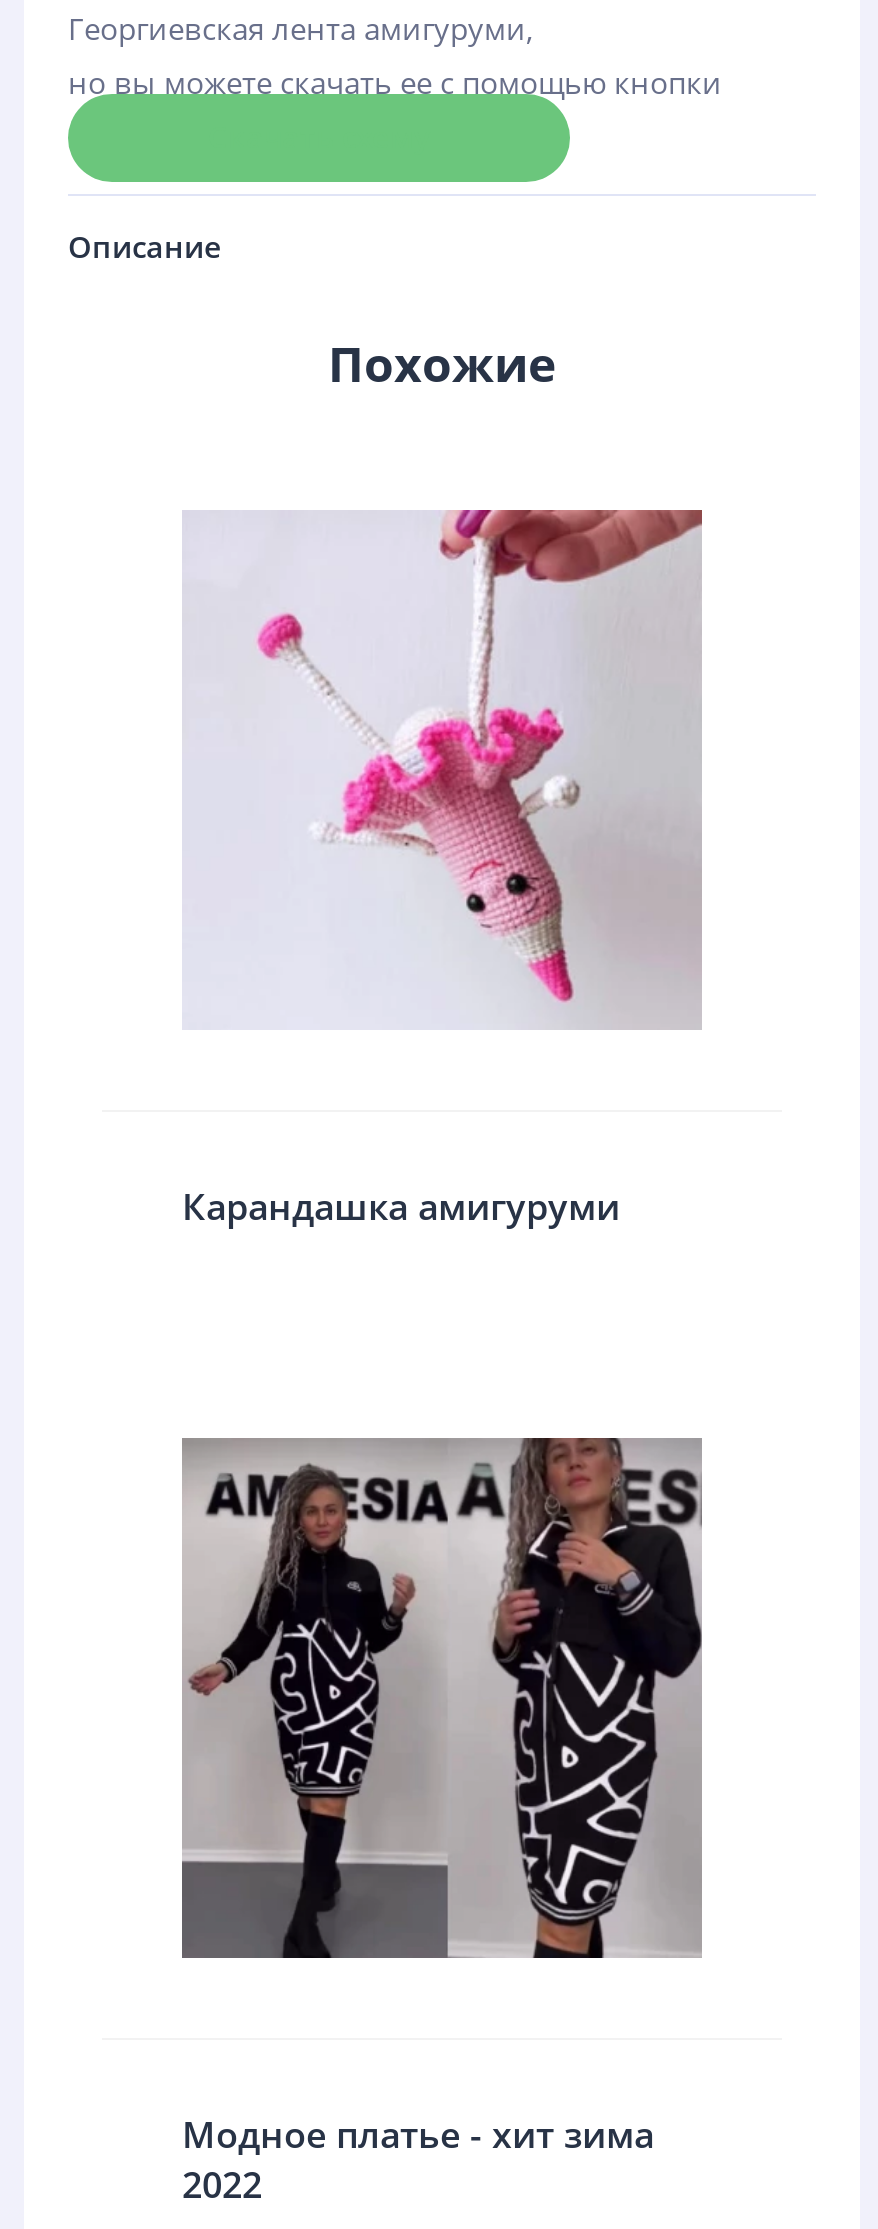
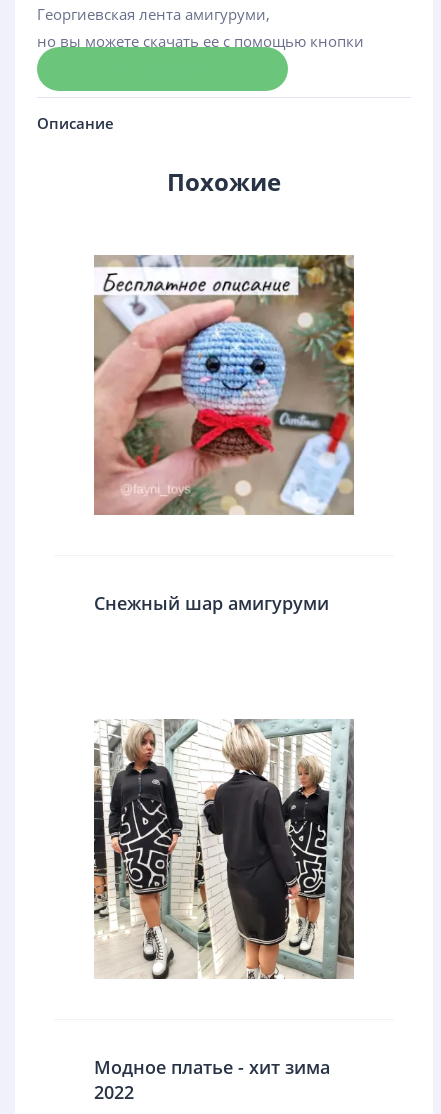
- [image]
+ [image]

- Карандашка амигуруми
+ Снежный шар амигуруми

- [image]
+ [image]
